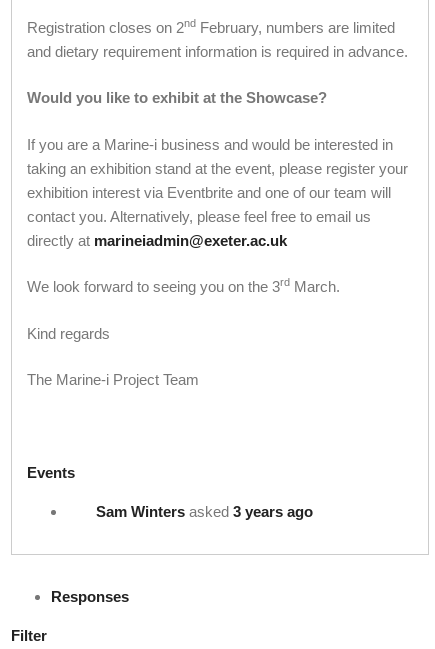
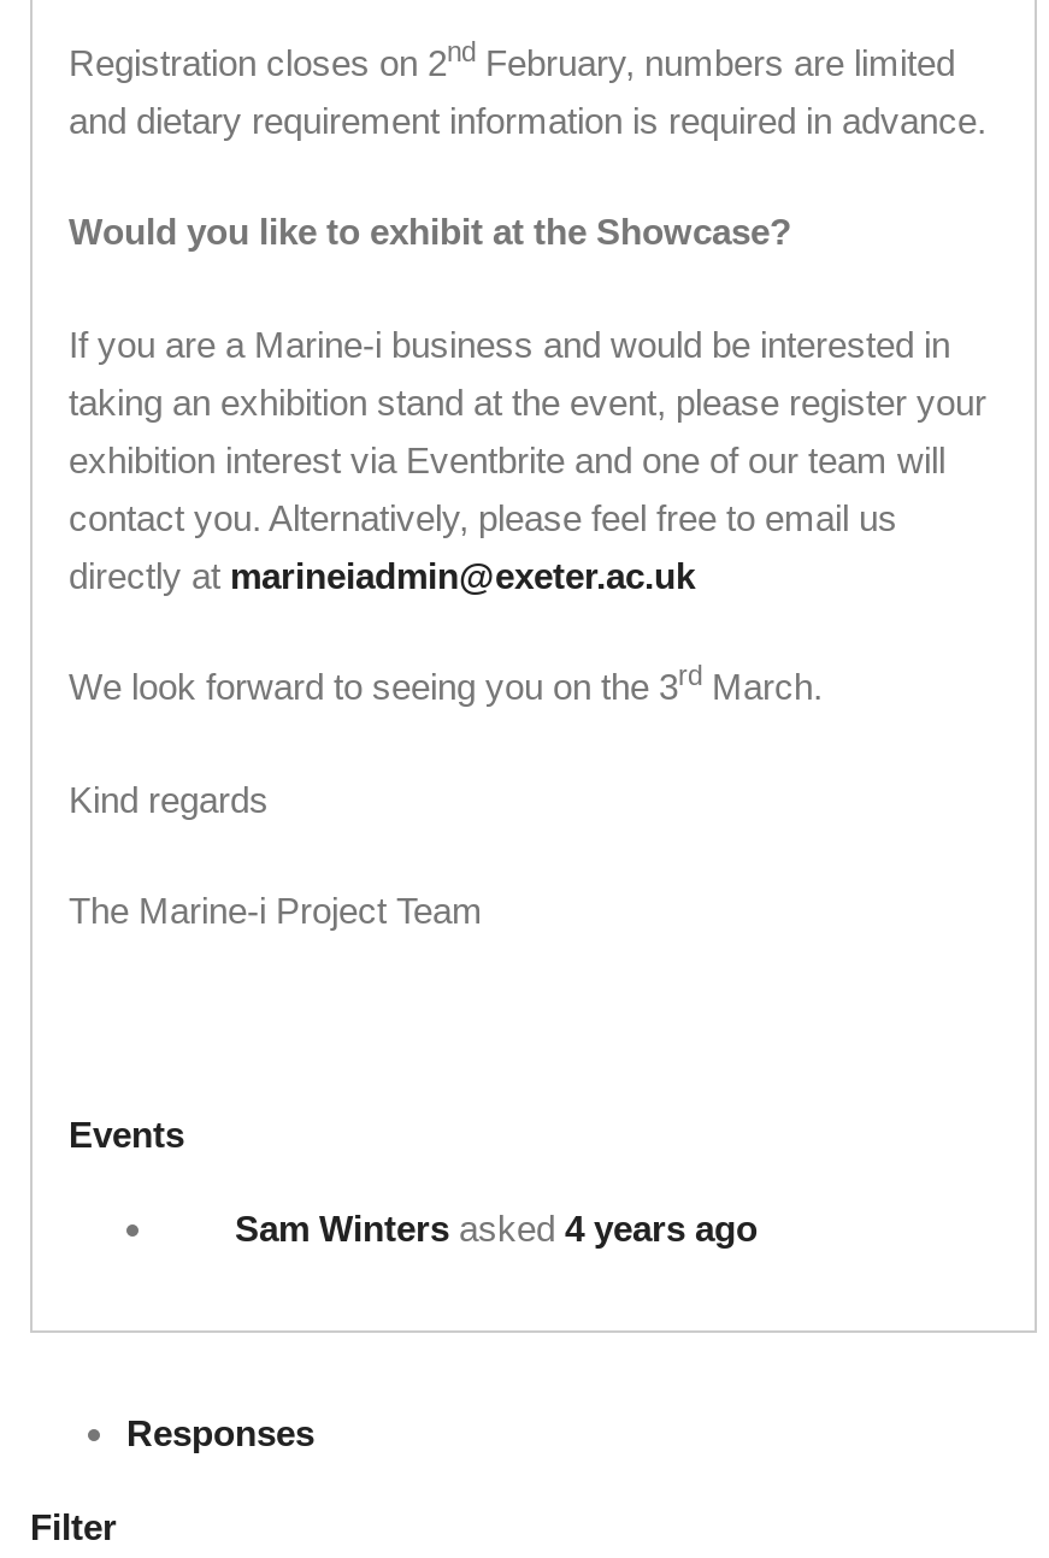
- Sam Winters asked 3 years ago
+ Sam Winters asked 4 years ago
